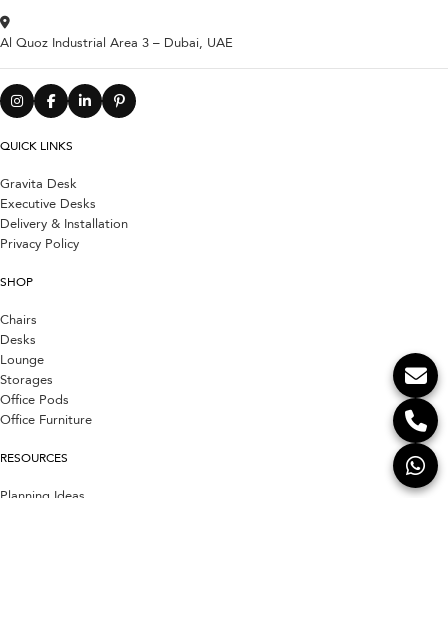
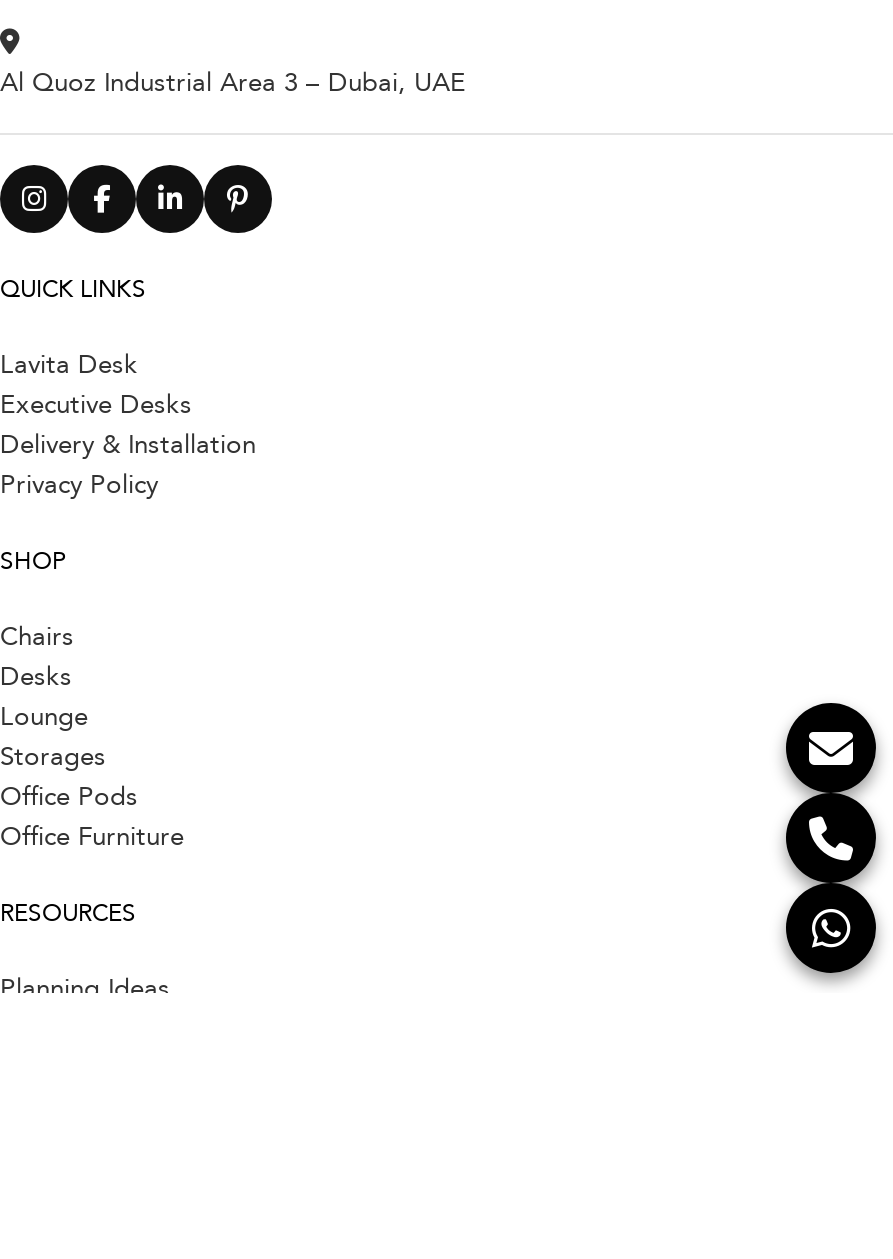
- Gravita Desk
+ Lavita Desk
